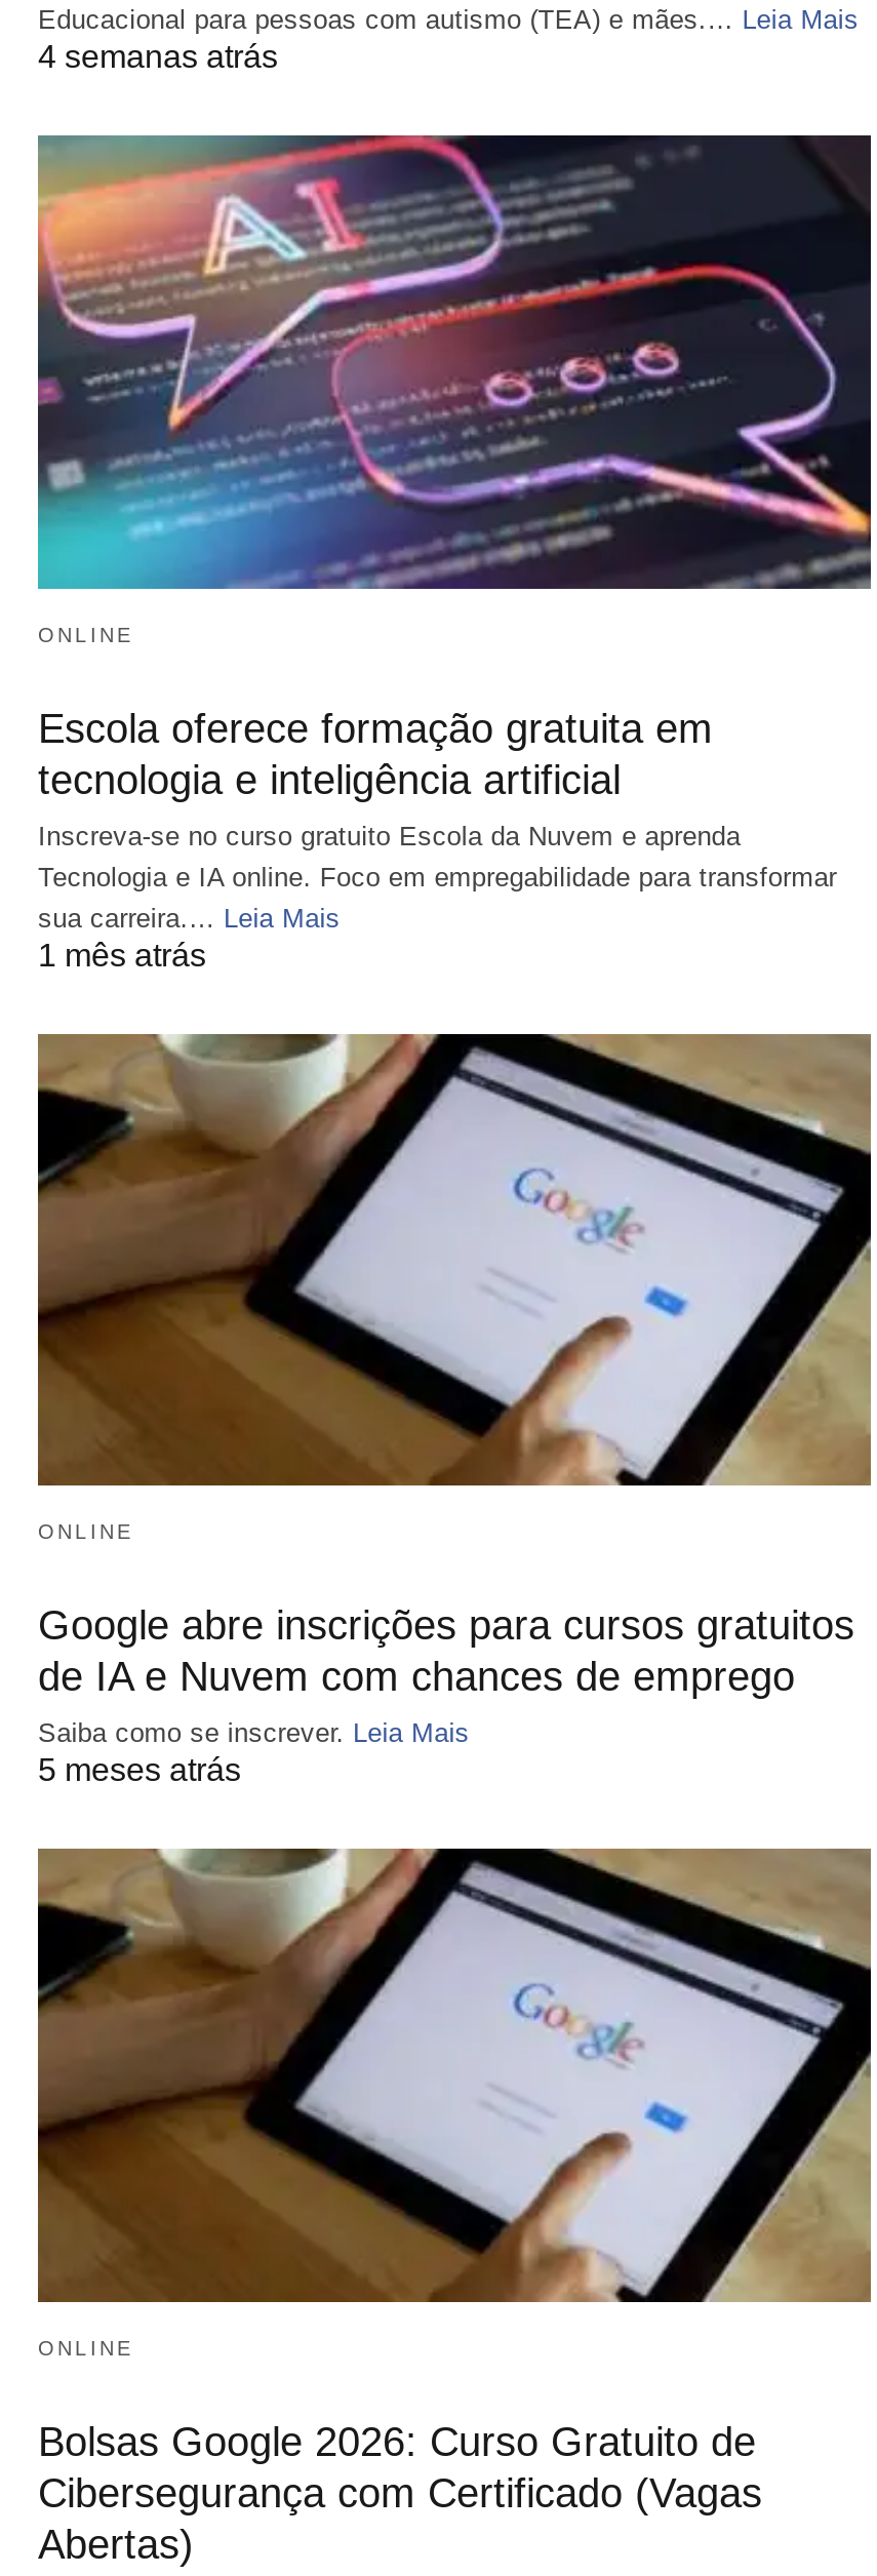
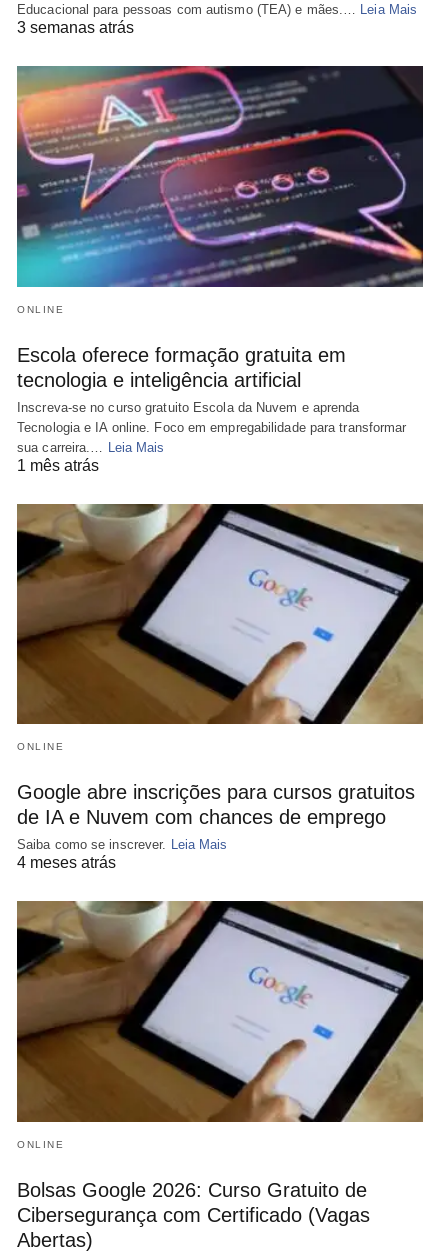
- 4 semanas atrás
+ 3 semanas atrás

- 5 meses atrás
+ 4 meses atrás
